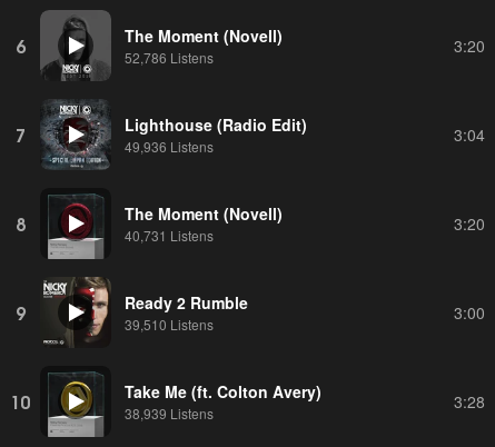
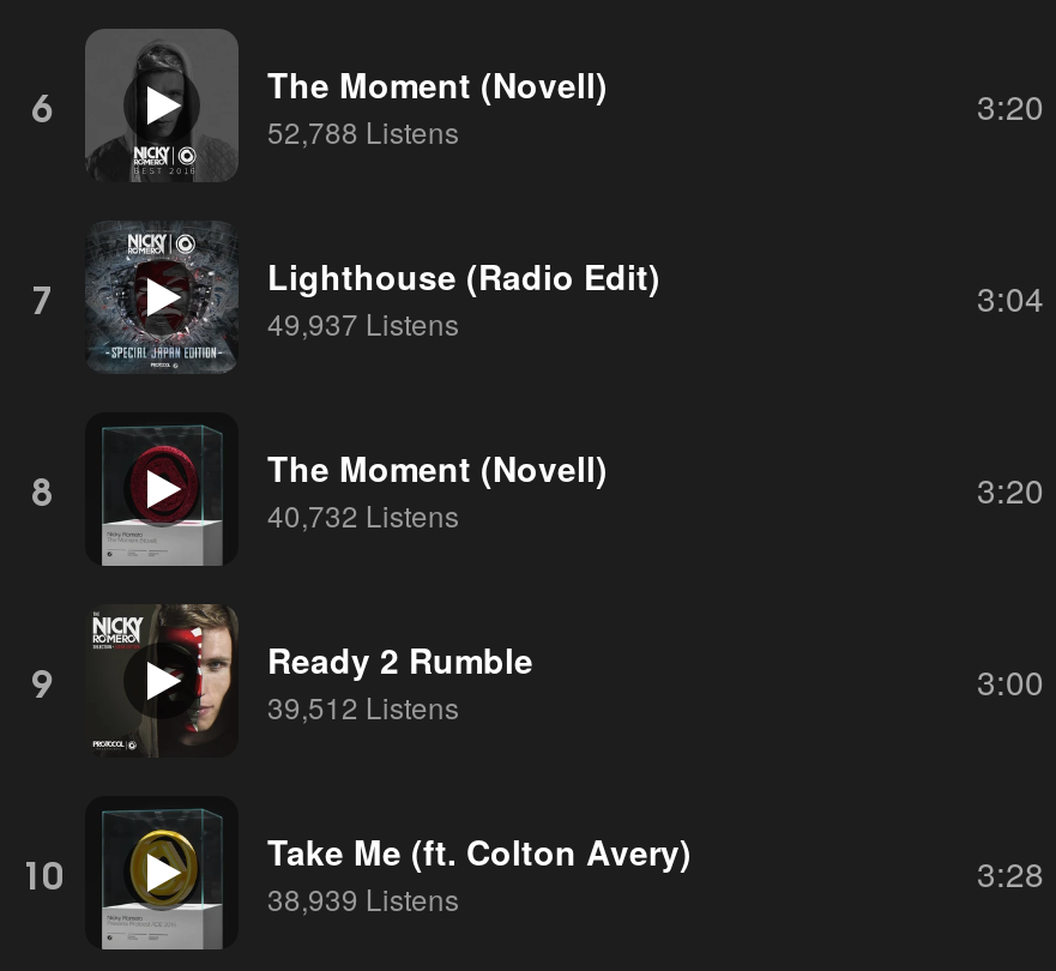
- 52,786 Listens
+ 52,788 Listens

- 49,936 Listens
+ 49,937 Listens

- 40,731 Listens
+ 40,732 Listens

- 39,510 Listens
+ 39,512 Listens
